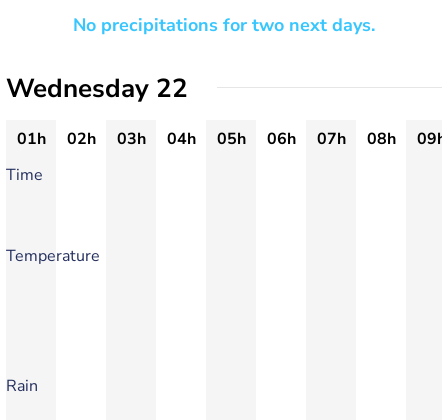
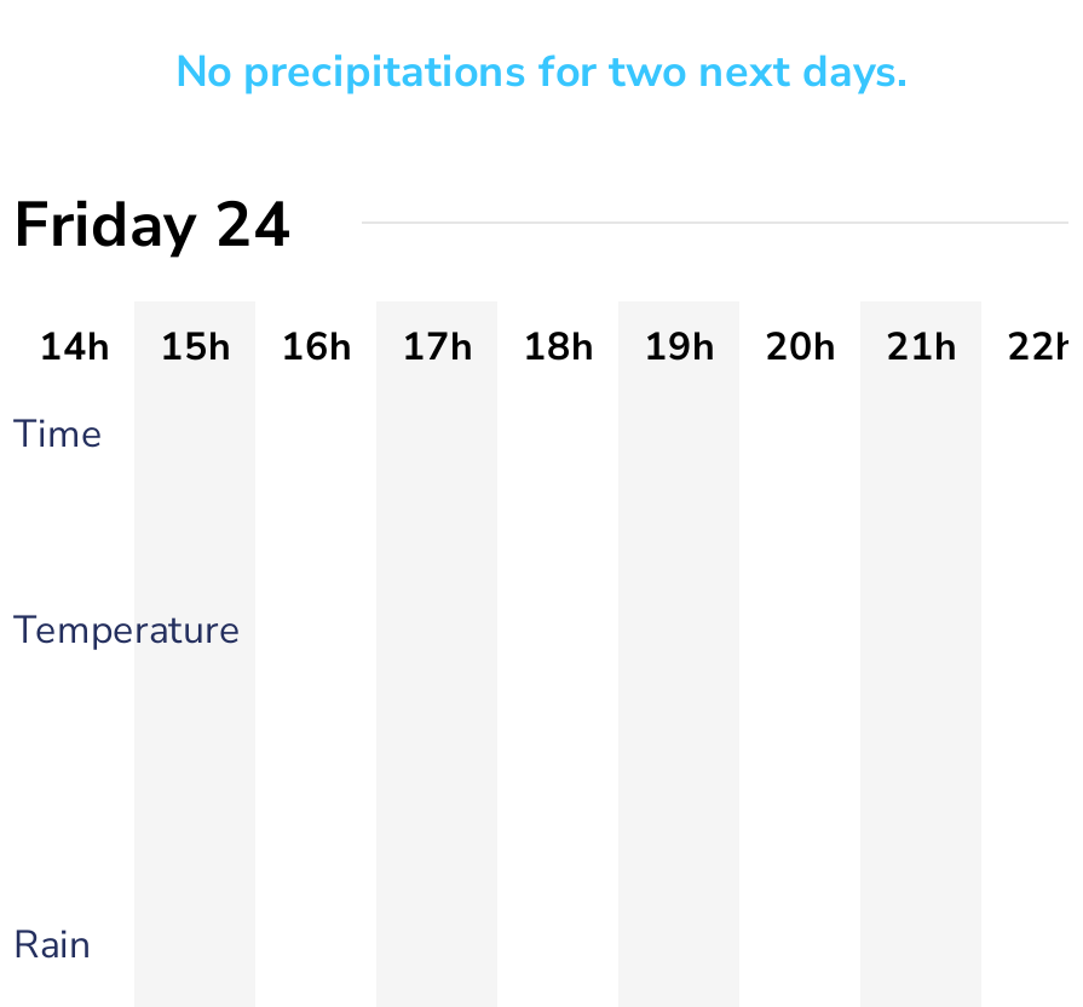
- Wednesday 22
+ Friday 24

- 01h
- 02h
- 03h
- 04h
- 05h
- 06h
- 07h
- 08h
- 09h
+ 14h
+ 15h
+ 16h
+ 17h
+ 18h
+ 19h
+ 20h
+ 21h
+ 22h
